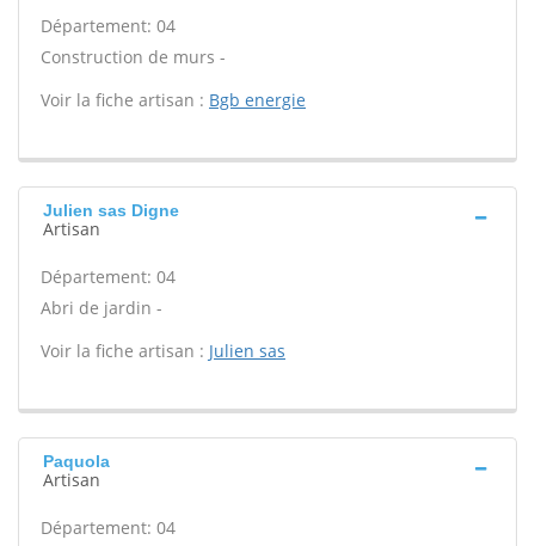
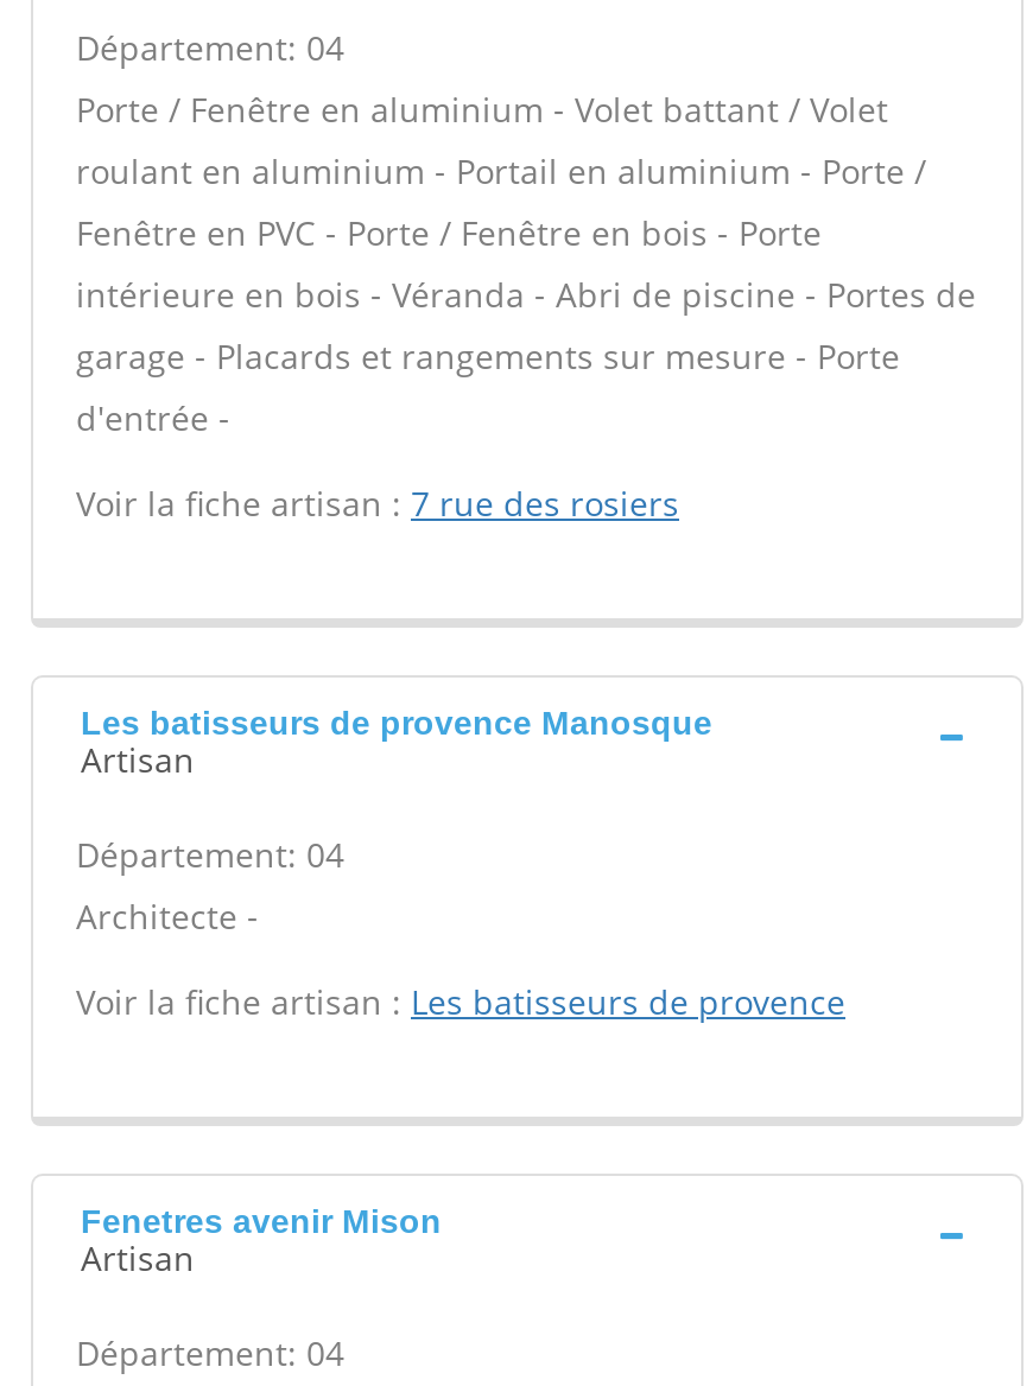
- Construction de murs -
+ Porte / Fenêtre en aluminium - Volet battant / Volet
+ roulant en aluminium - Portail en aluminium - Porte /
+ Fenêtre en PVC - Porte / Fenêtre en bois - Porte
+ intérieure en bois - Véranda - Abri de piscine - Portes de
+ garage - Placards et rangements sur mesure - Porte
+ d'entrée -

- Voir la fiche artisan : Bgb energie
+ Voir la fiche artisan : 7 rue des rosiers

- Julien sas Digne
+ Les batisseurs de provence Manosque

- Abri de jardin -
+ Architecte -

- Voir la fiche artisan : Julien sas
+ Voir la fiche artisan : Les batisseurs de provence

- Paquola
+ Fenetres avenir Mison
